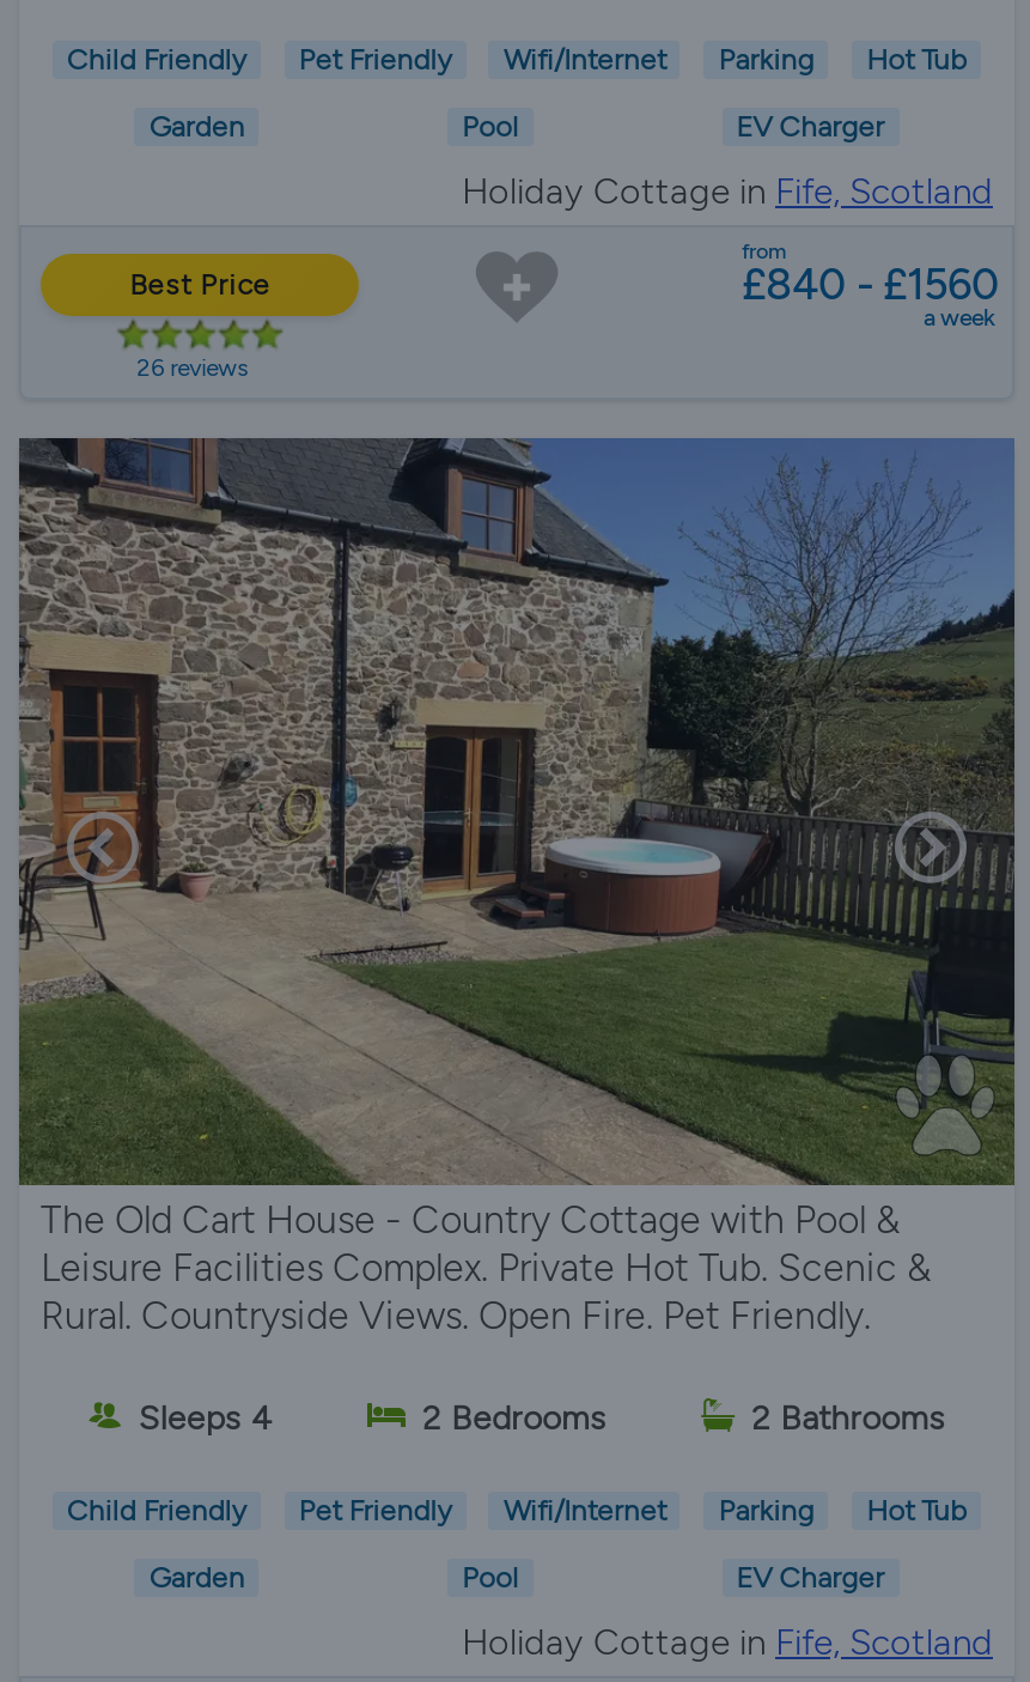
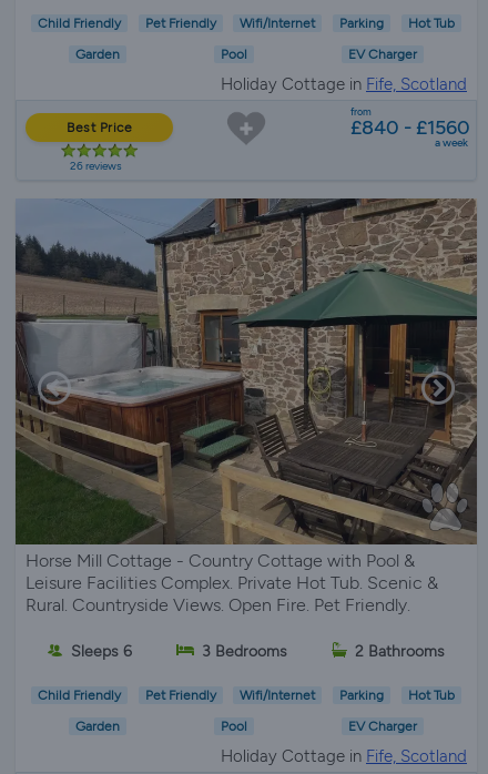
- [image]
- The Old Cart House - Country Cottage with Pool &
+ [image]
+ Horse Mill Cottage - Country Cottage with Pool &

- Sleeps 4
+ Sleeps 6

- 2 Bedrooms
+ 3 Bedrooms
